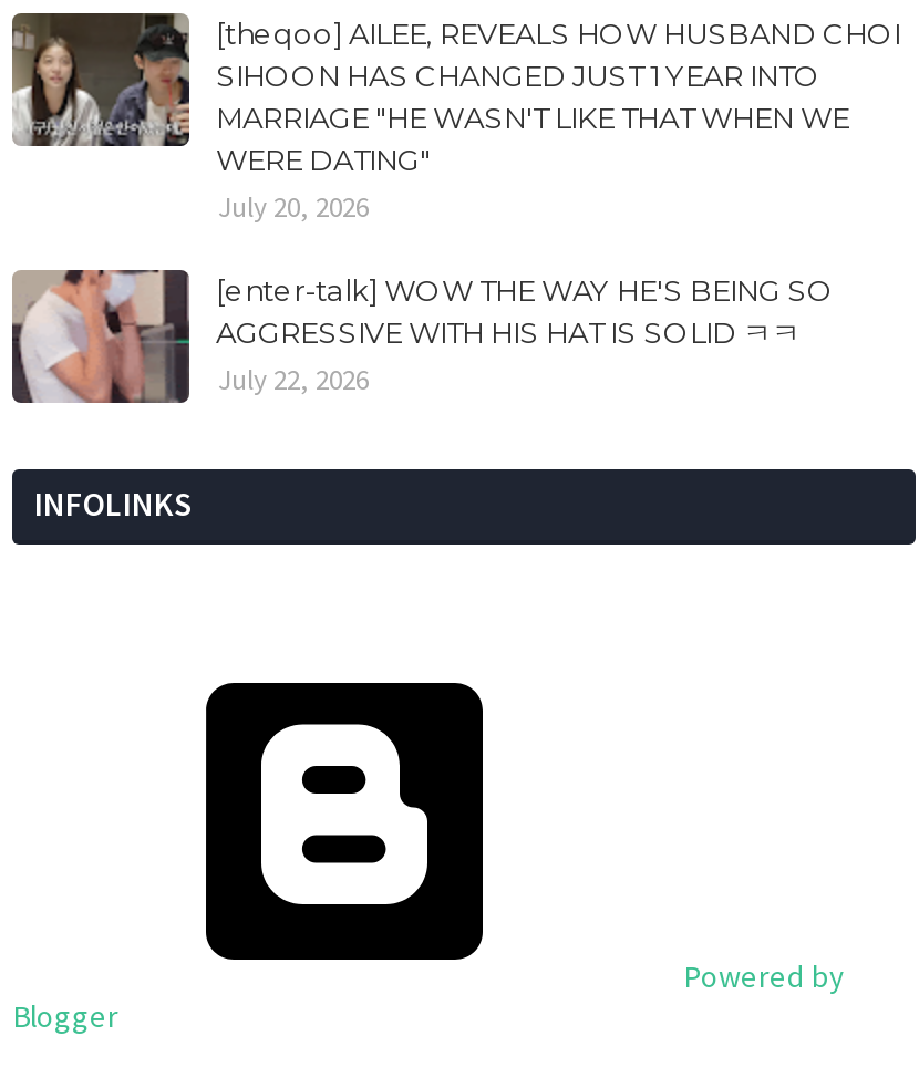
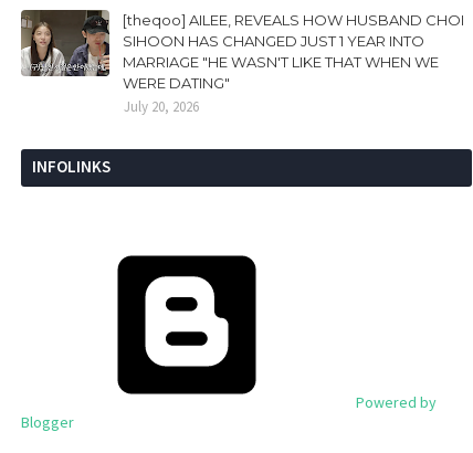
- [image]
- [enter-talk] WOW THE WAY HE'S BEING SO
- AGGRESSIVE WITH HIS HAT IS SOLID ㅋㅋ
- July 22, 2026
